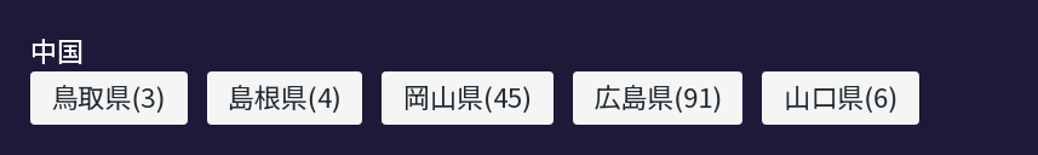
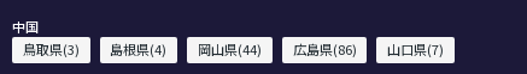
- 岡山県(45)
+ 岡山県(44)

- 広島県(91)
+ 広島県(86)

- 山口県(6)
+ 山口県(7)
